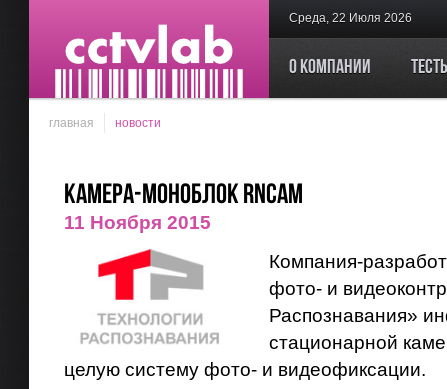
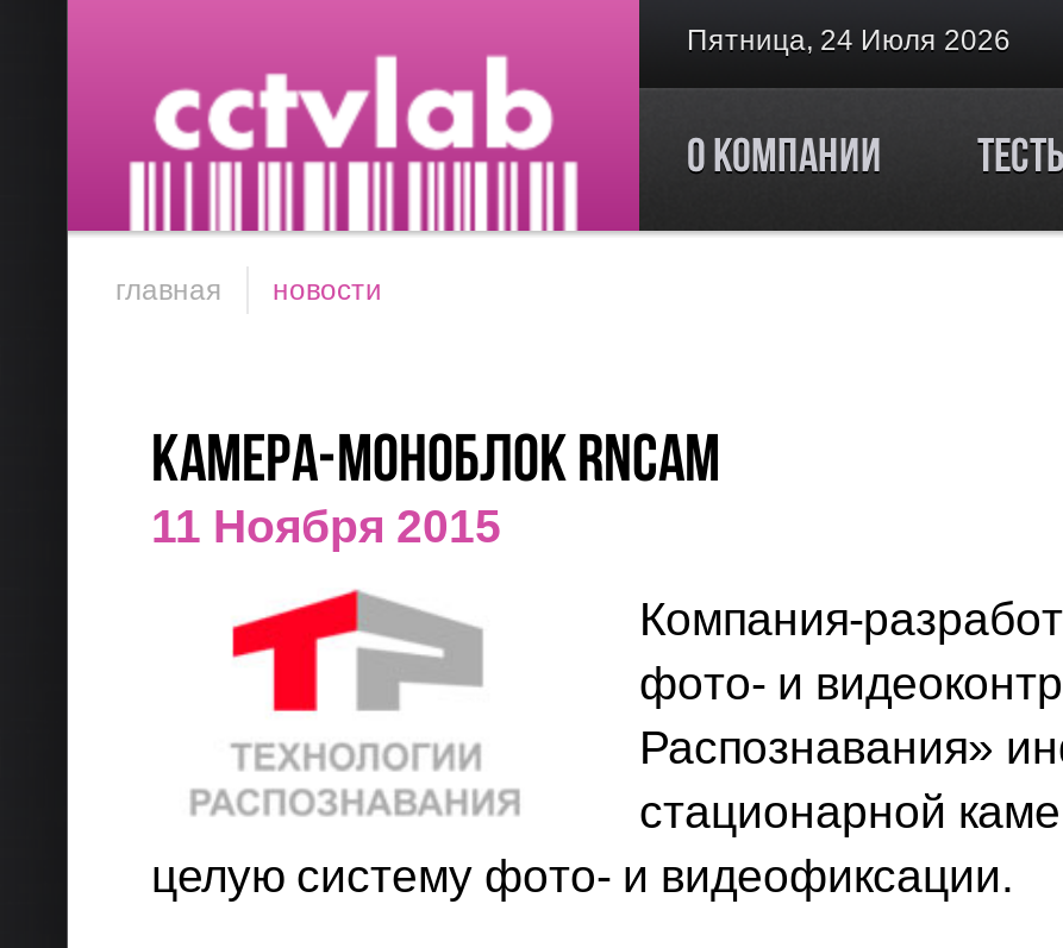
- Среда, 22 Июля 2026
+ Пятница, 24 Июля 2026
